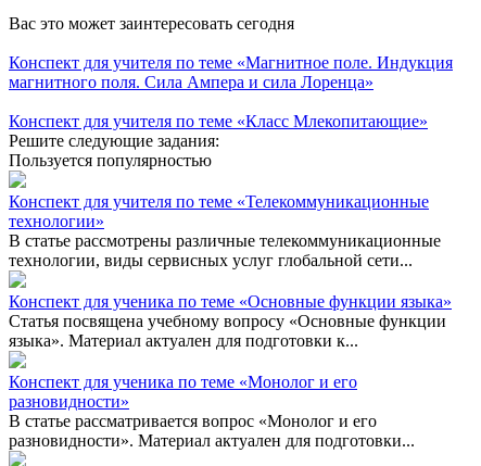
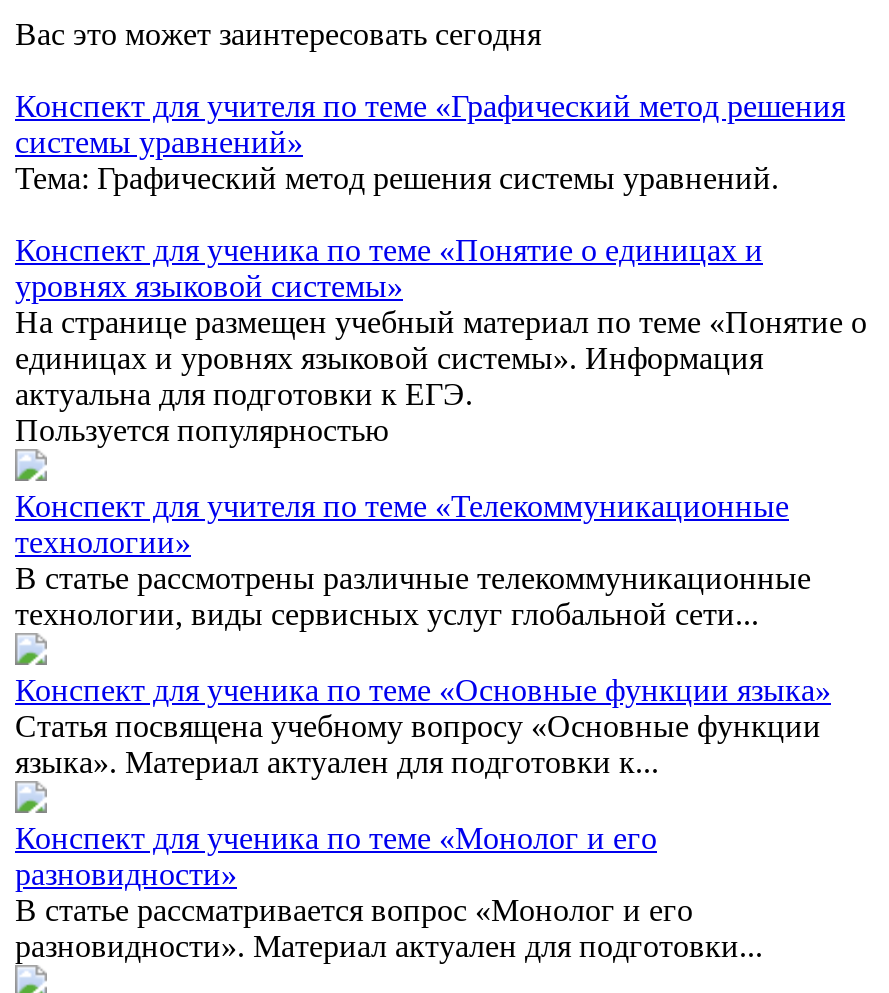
- Конспект для учителя по теме «Магнитное поле. Индукция
- магнитного поля. Сила Ампера и сила Лоренца»
+ Конспект для учителя по теме «Графический метод решения
+ системы уравнений»
+ Тема: Графический метод решения системы уравнений.

- Конспект для учителя по теме «Класс Млекопитающие»
- Решите следующие задания:
+ Конспект для ученика по теме «Понятие о единицах и
+ уровнях языковой системы»
+ На странице размещен учебный материал по теме «Понятие о
+ единицах и уровнях языковой системы». Информация
+ актуальна для подготовки к ЕГЭ.
